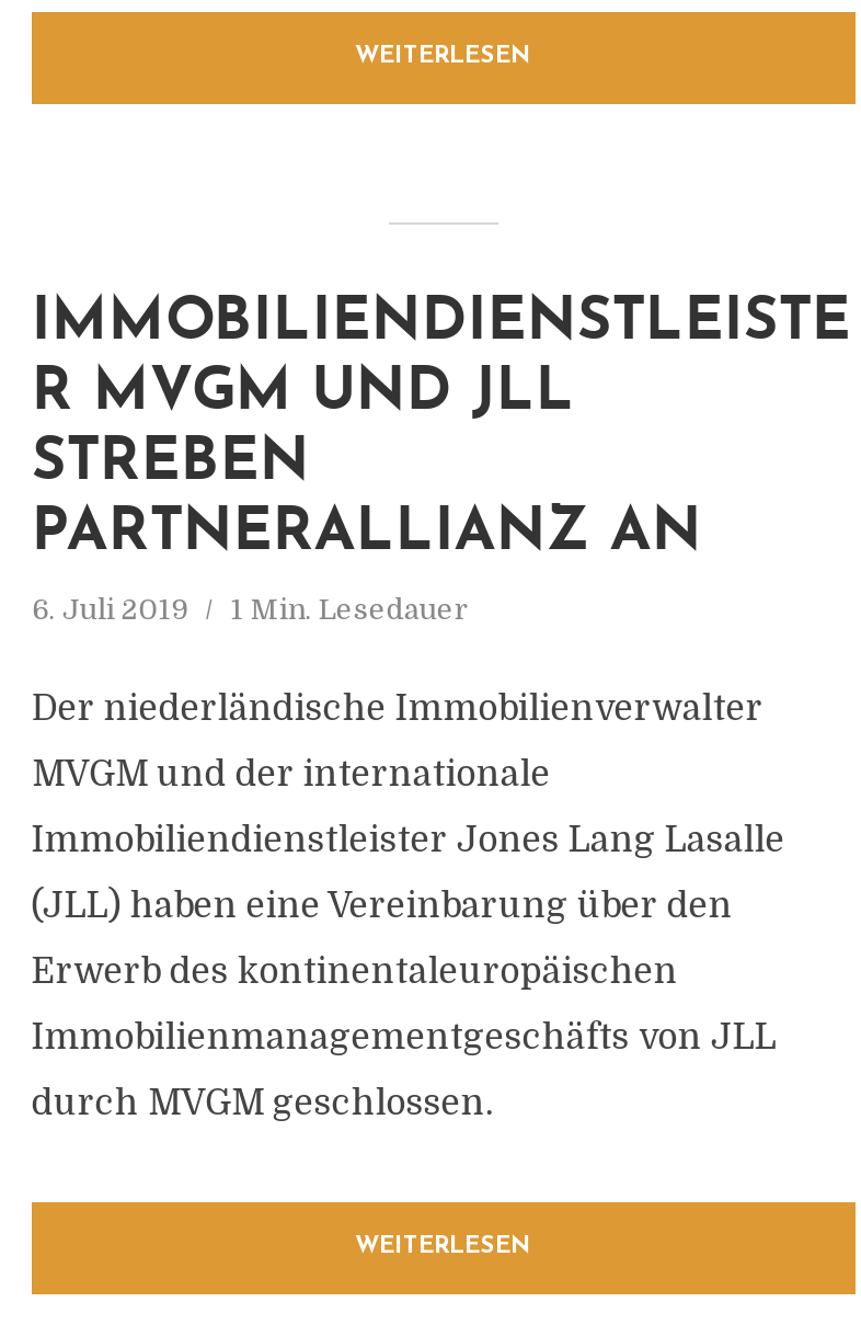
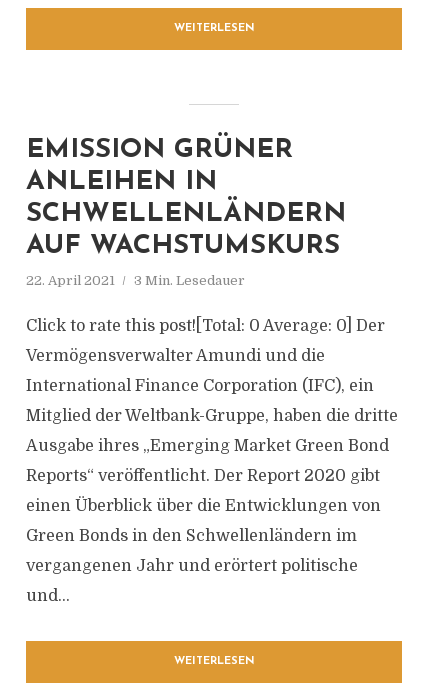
- IMMOBILIENDIENSTLEISTE
- R MVGM UND JLL
- STREBEN
- PARTNERALLIANZ AN
- 6. Juli 2019
- 1 Min. Lesedauer
- Der niederländische Immobilienverwalter
- MVGM und der internationale
- Immobiliendienstleister Jones Lang Lasalle
- (JLL) haben eine Vereinbarung über den
- Erwerb des kontinentaleuropäischen
- Immobilienmanagementgeschäfts von JLL
- durch MVGM geschlossen.
+ EMISSION GRÜNER
+ ANLEIHEN IN
+ SCHWELLENLÄNDERN
+ AUF WACHSTUMSKURS
+ 22. April 2021
+ 3 Min. Lesedauer
+ Click to rate this post![Total: 0 Average: 0] Der
+ Vermögensverwalter Amundi und die
+ International Finance Corporation (IFC), ein
+ Mitglied der Weltbank-Gruppe, haben die dritte
+ Ausgabe ihres „Emerging Market Green Bond
+ Reports“ veröffentlicht. Der Report 2020 gibt
+ einen Überblick über die Entwicklungen von
+ Green Bonds in den Schwellenländern im
+ vergangenen Jahr und erörtert politische
+ und...
